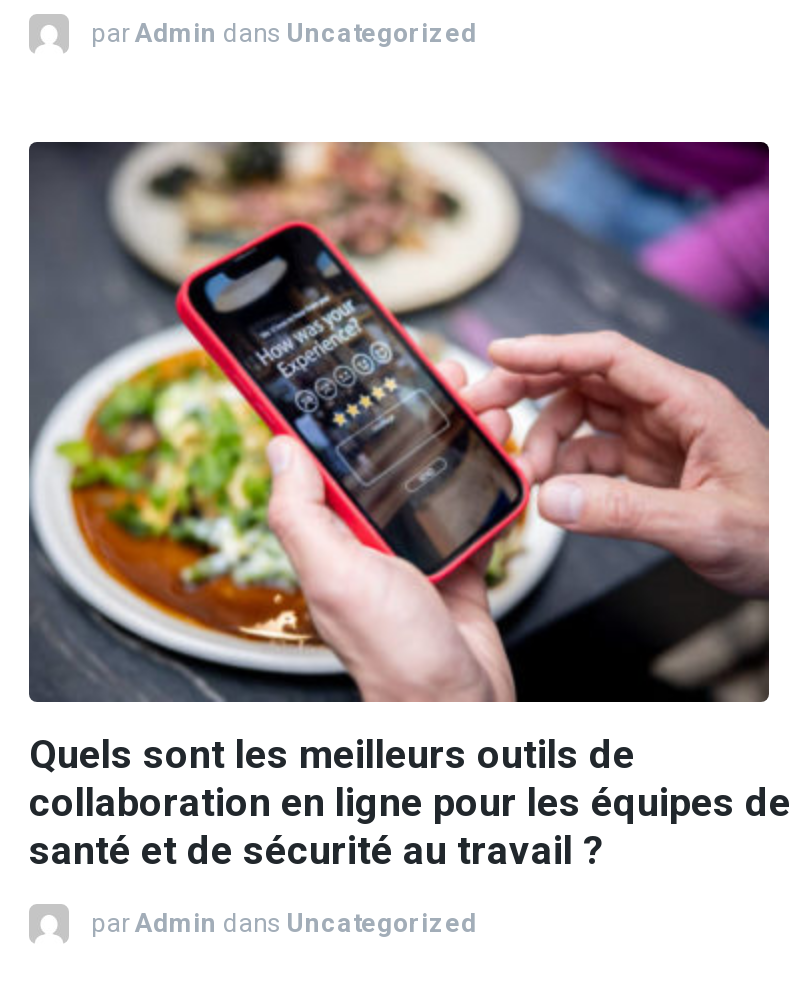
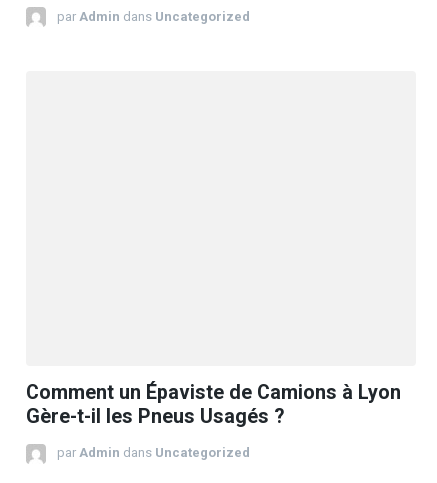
- [image]

- Quels sont les meilleurs outils de
- collaboration en ligne pour les équipes de
- santé et de sécurité au travail ?
+ Comment un Épaviste de Camions à Lyon
+ Gère-t-il les Pneus Usagés ?
